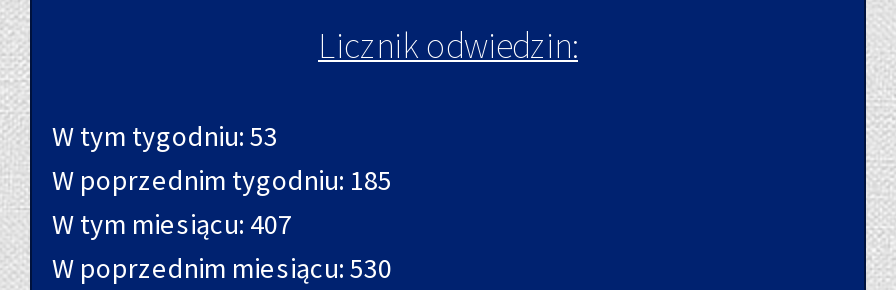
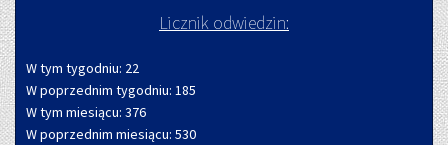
- W tym tygodniu: 53
+ W tym tygodniu: 22

- W tym miesiącu: 407
+ W tym miesiącu: 376
